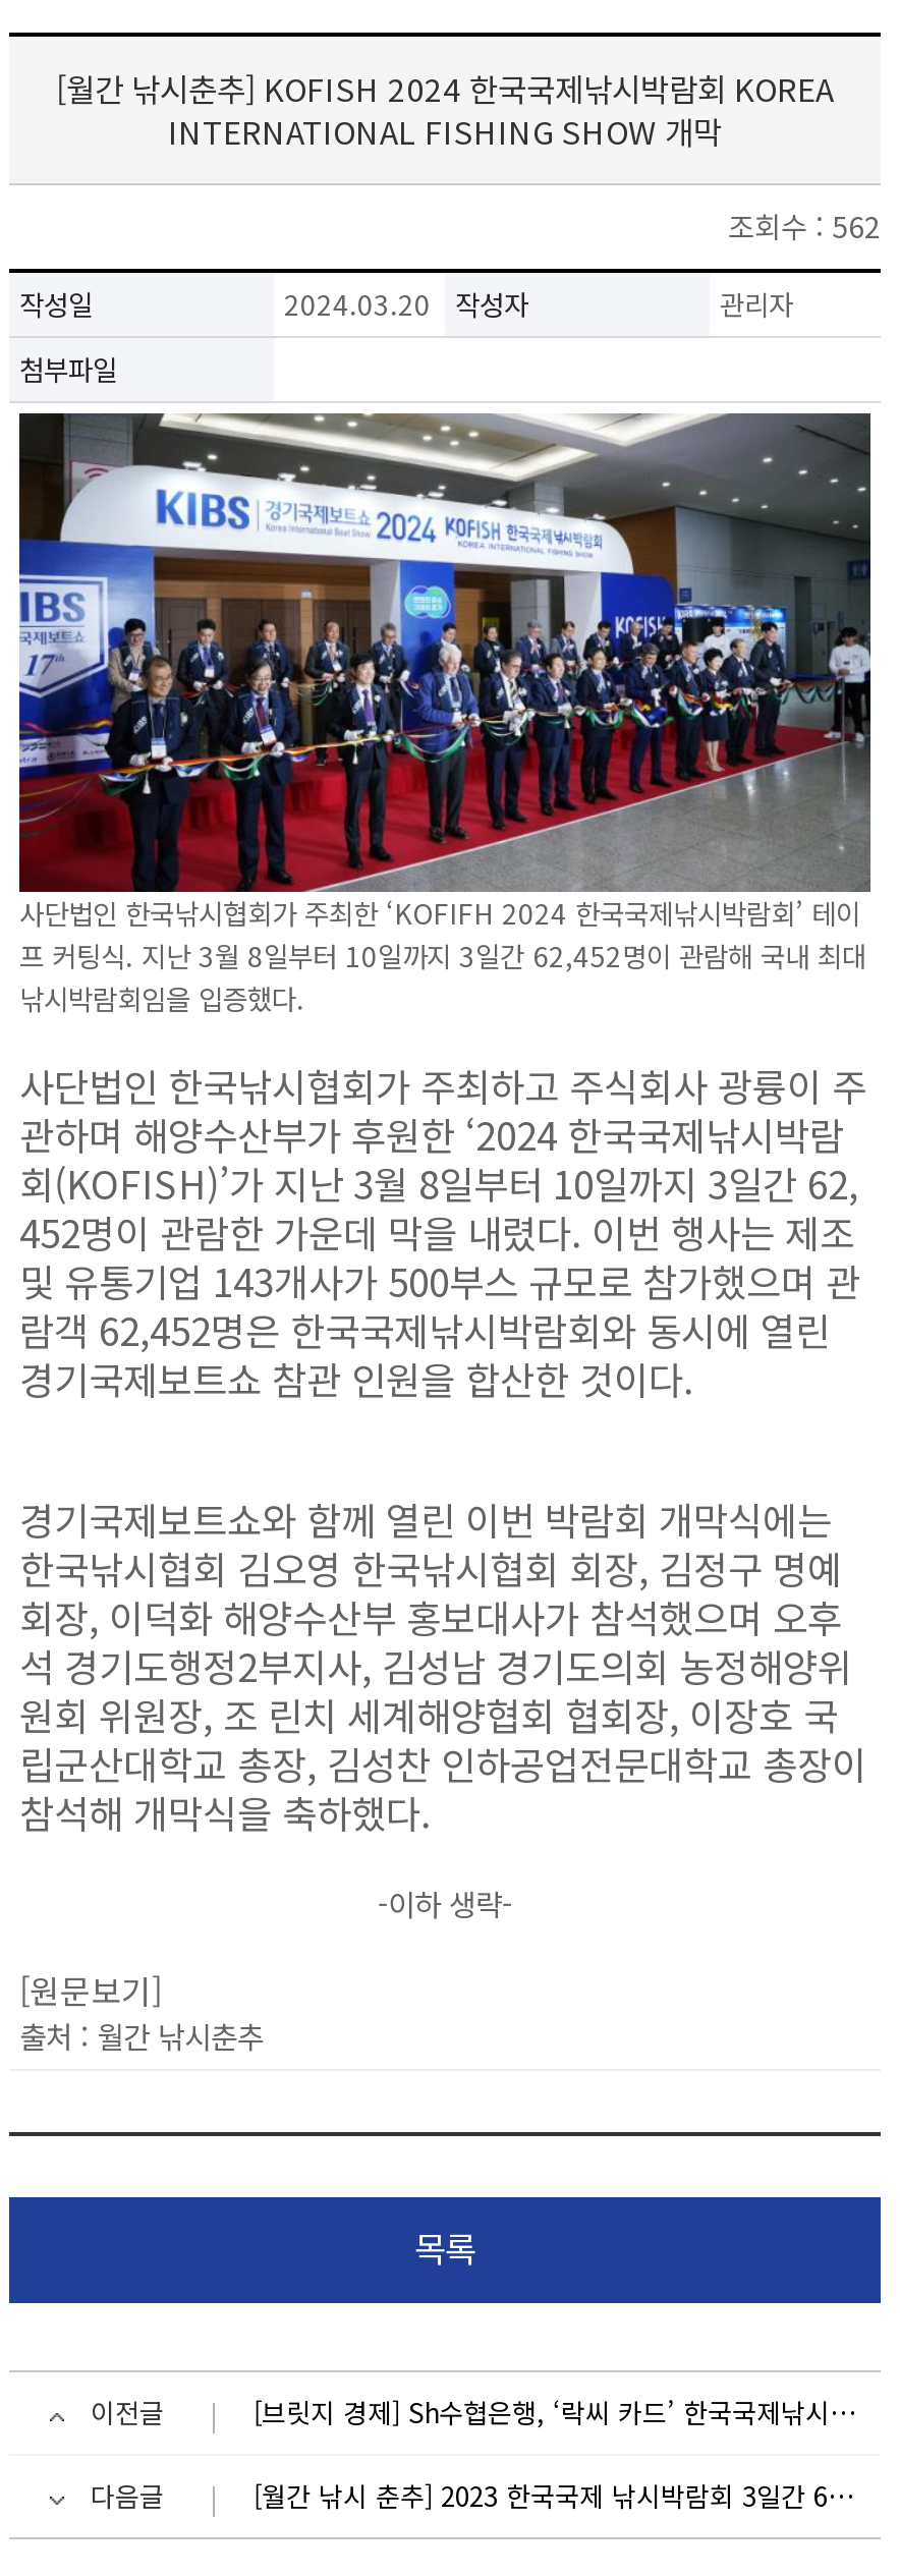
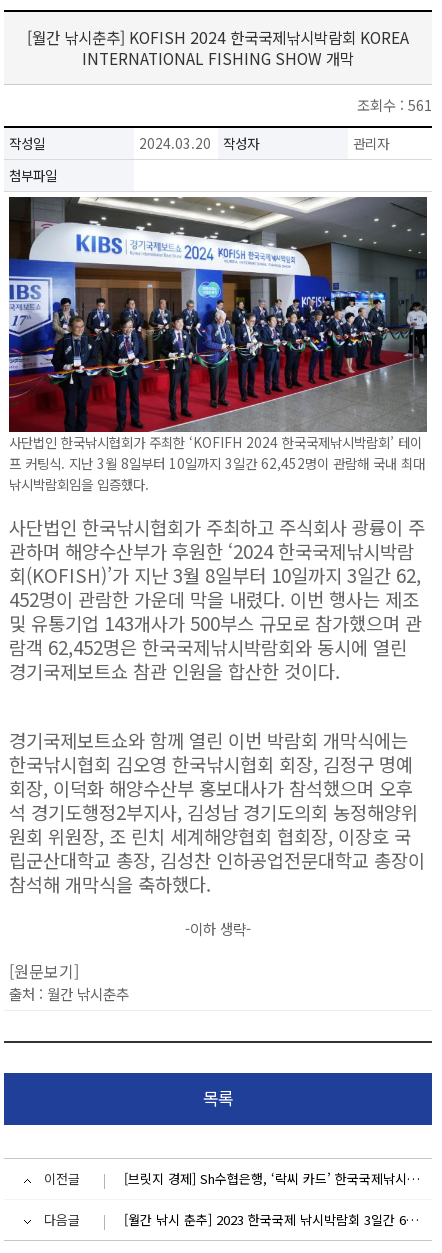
- 조회수 : 562
+ 조회수 : 561
